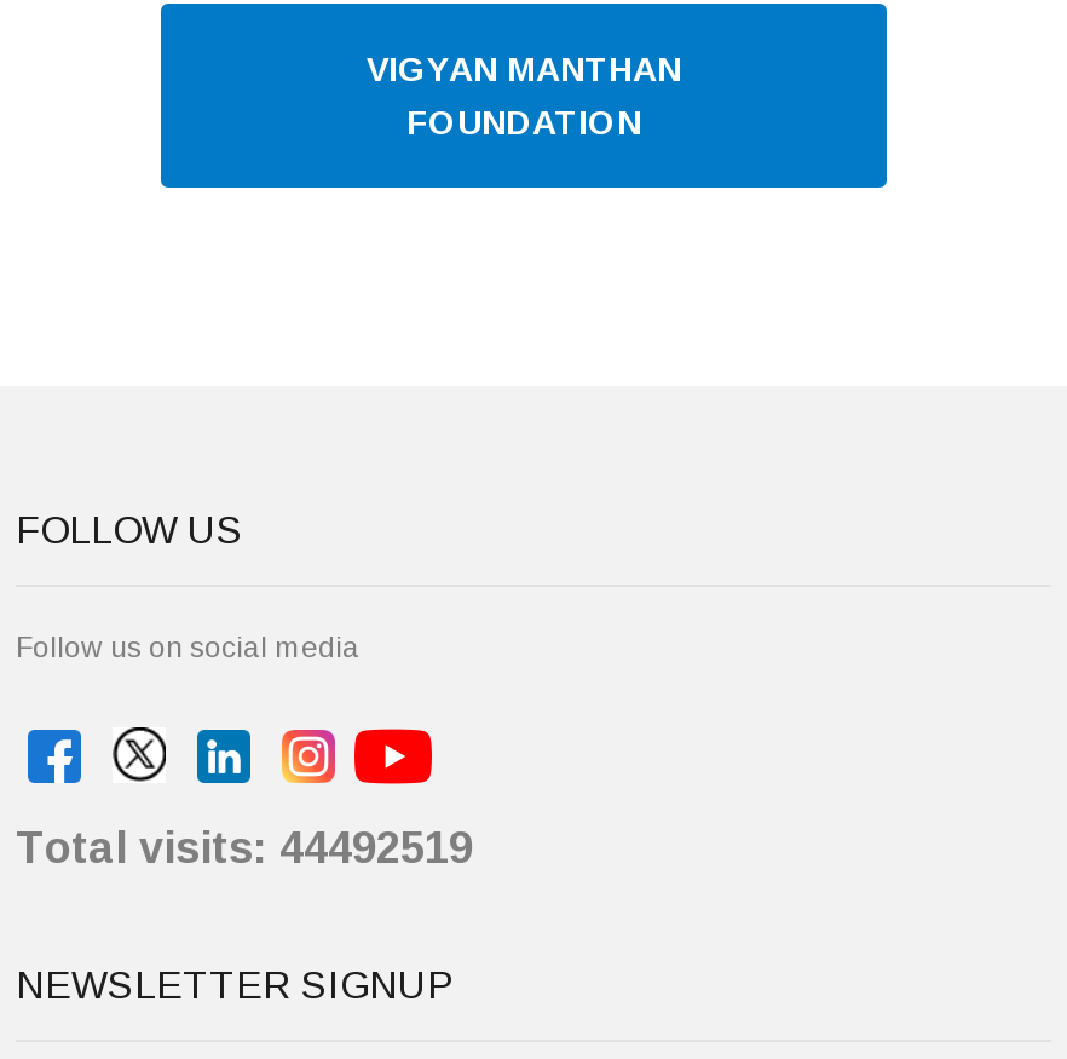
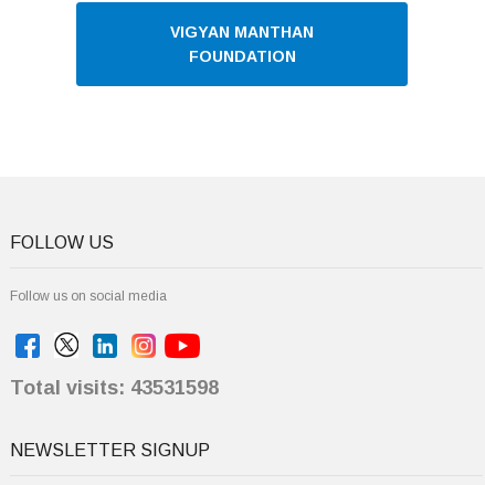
- Total visits: 44492519
+ Total visits: 43531598
